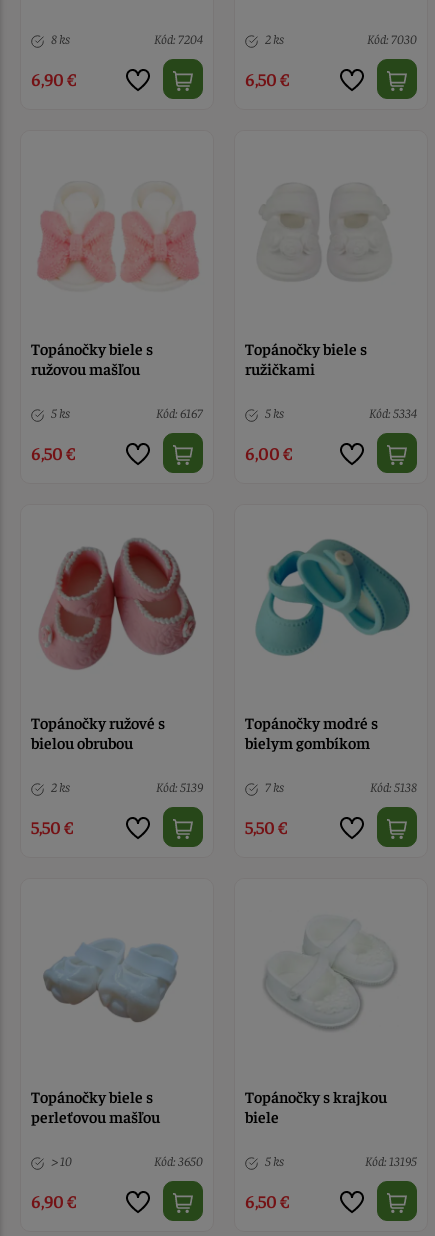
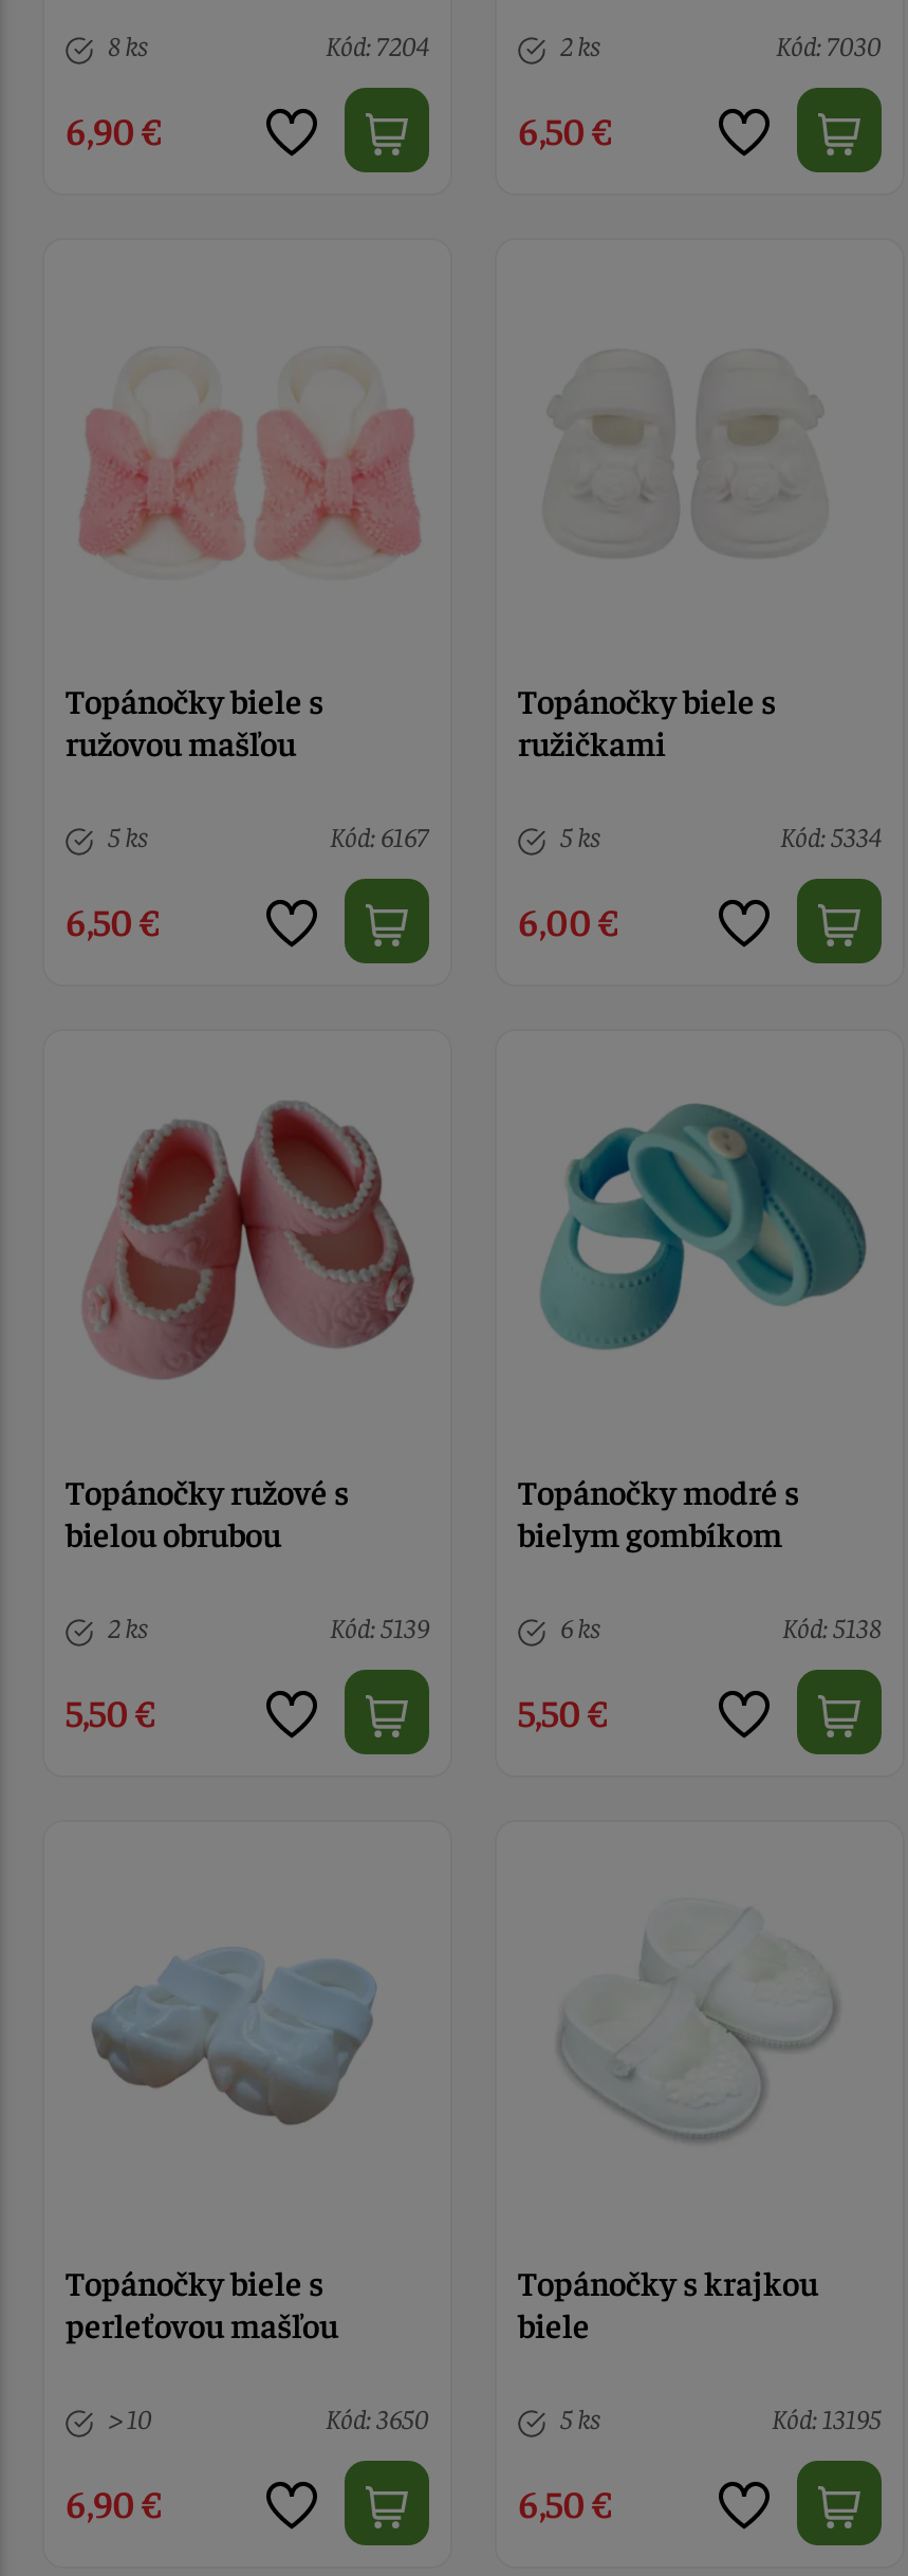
- 7 ks
+ 6 ks
